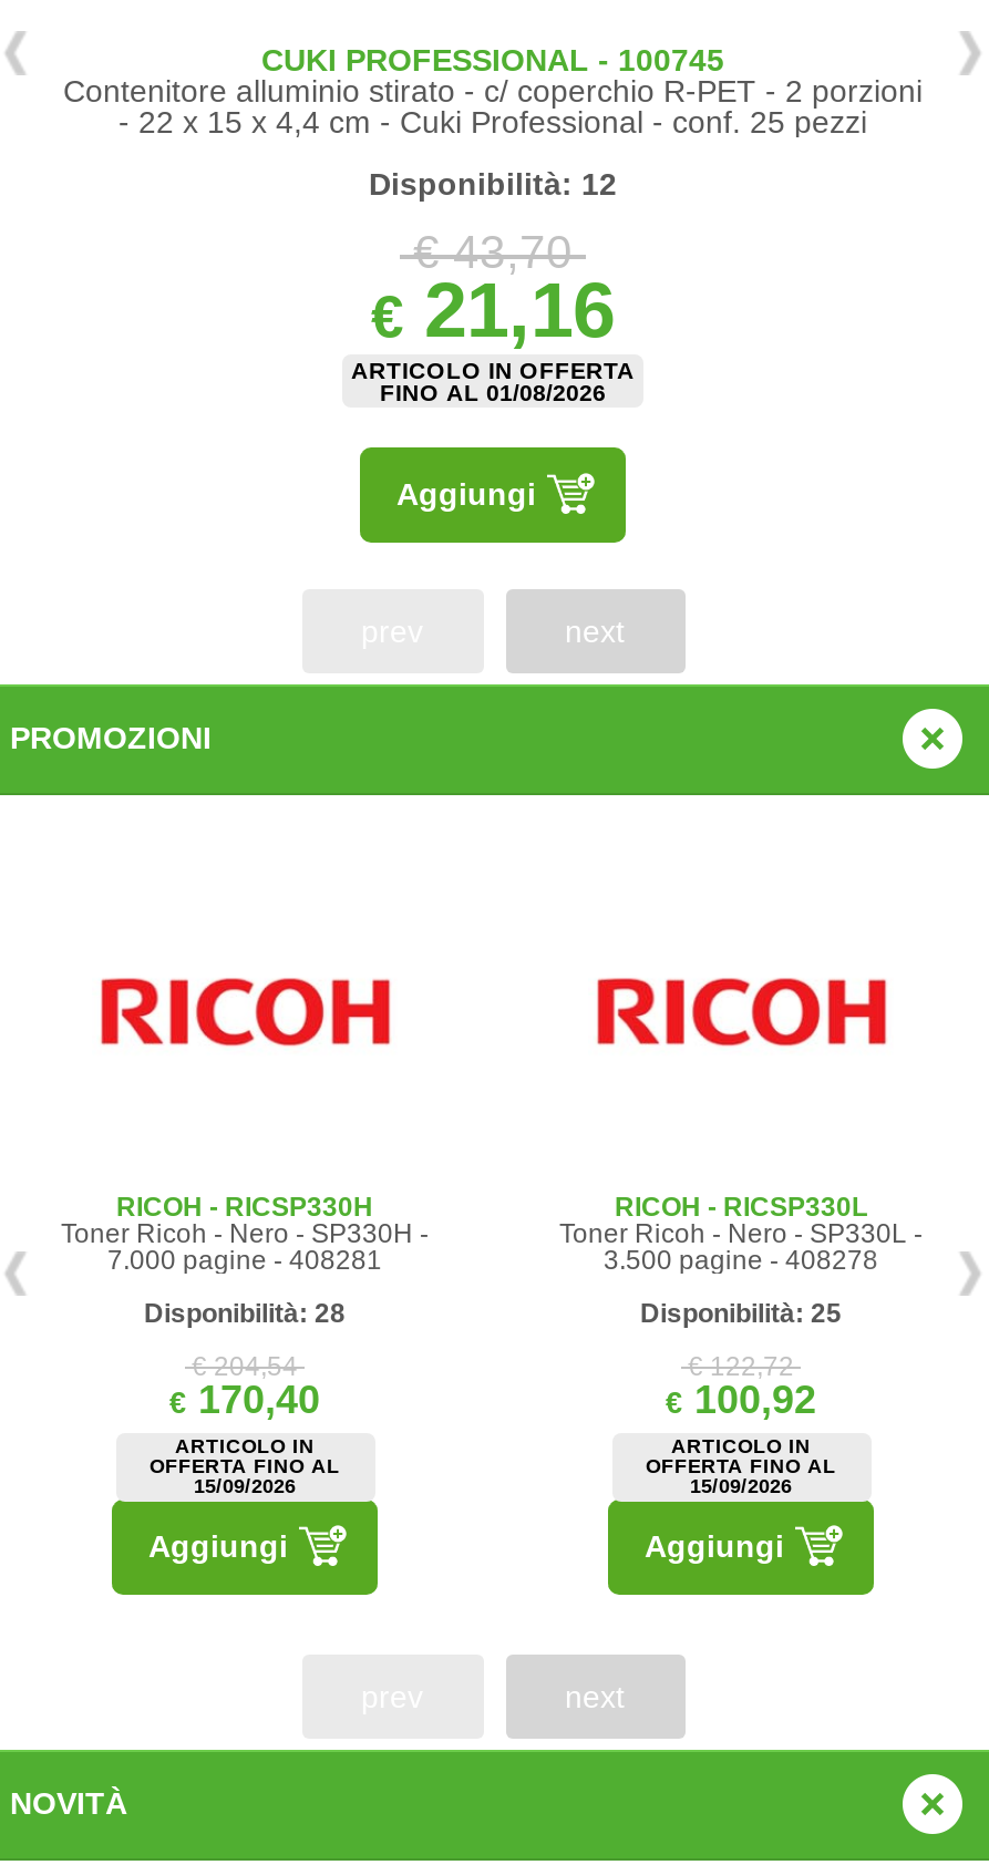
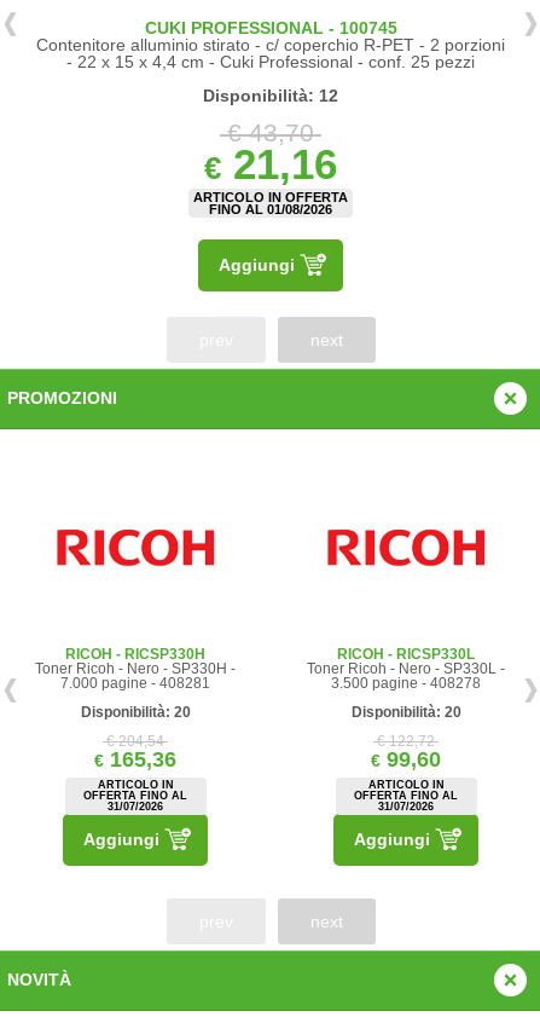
- Disponibilità: 28
+ Disponibilità: 20

- Disponibilità: 25
+ Disponibilità: 20

- €170,40
+ €165,36

- €100,92
+ €99,60

- 15/09/2026
+ 31/07/2026

- 15/09/2026
+ 31/07/2026
